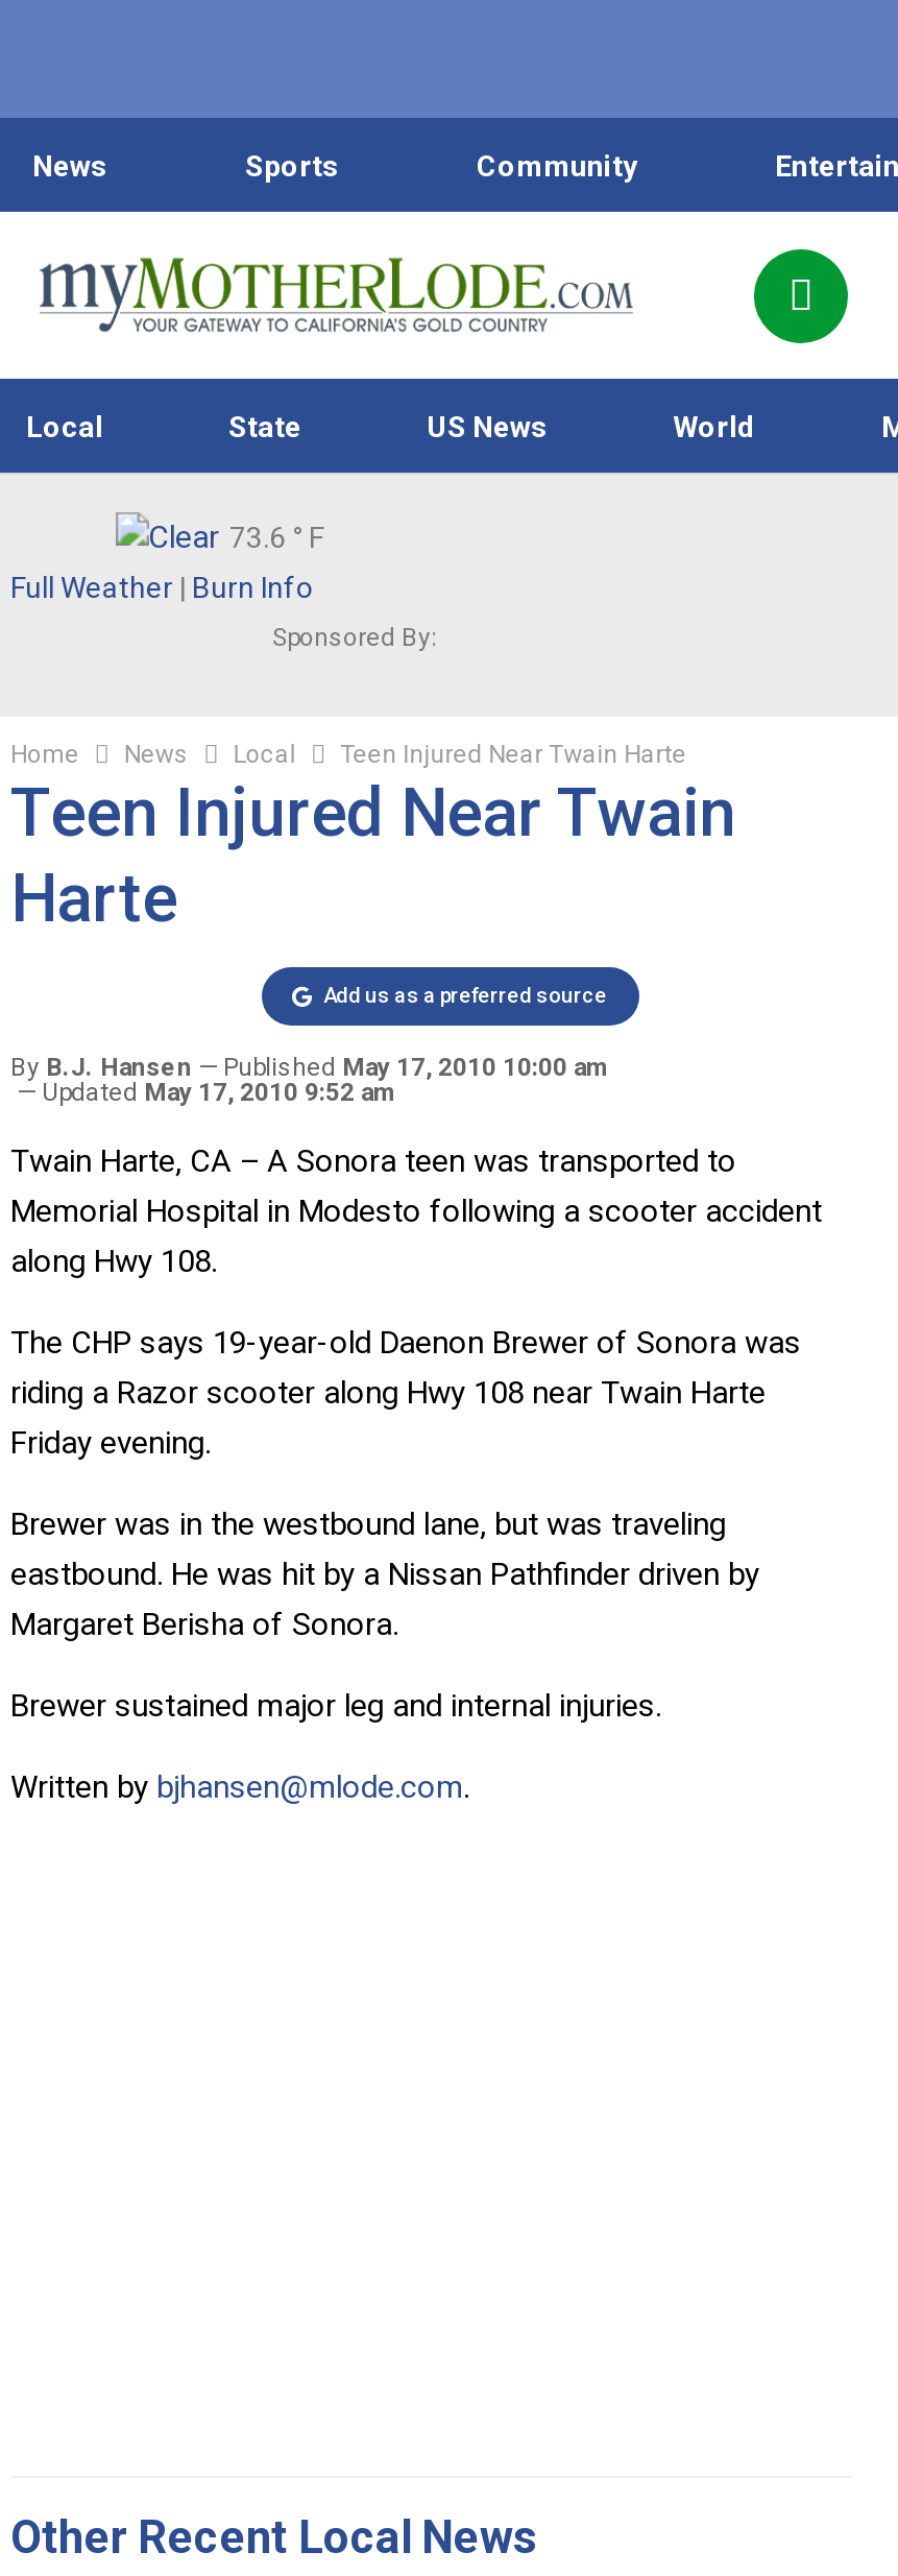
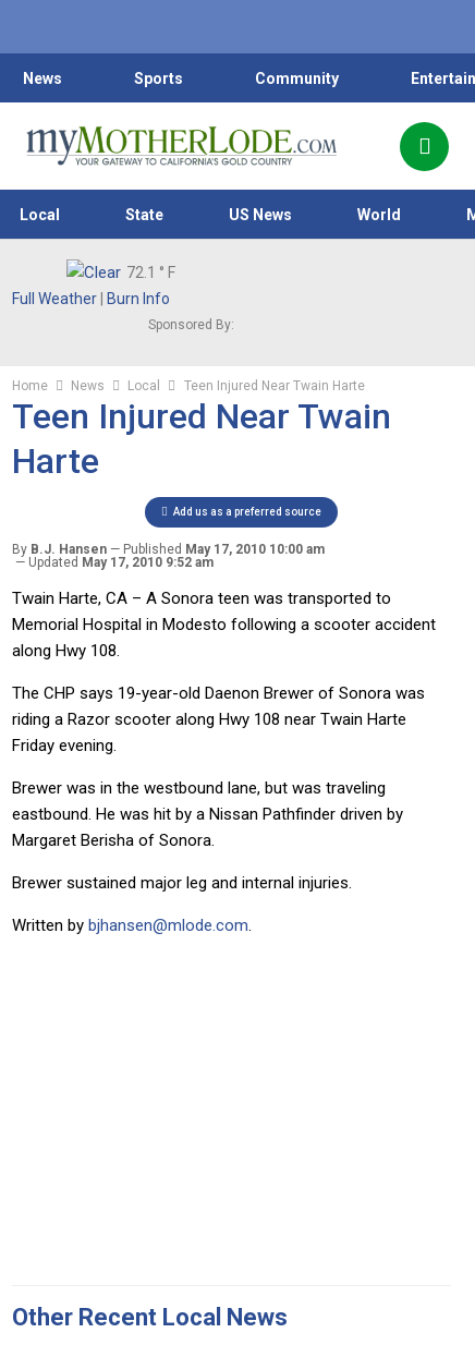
- 73.6 ° F
+ 72.1 ° F
